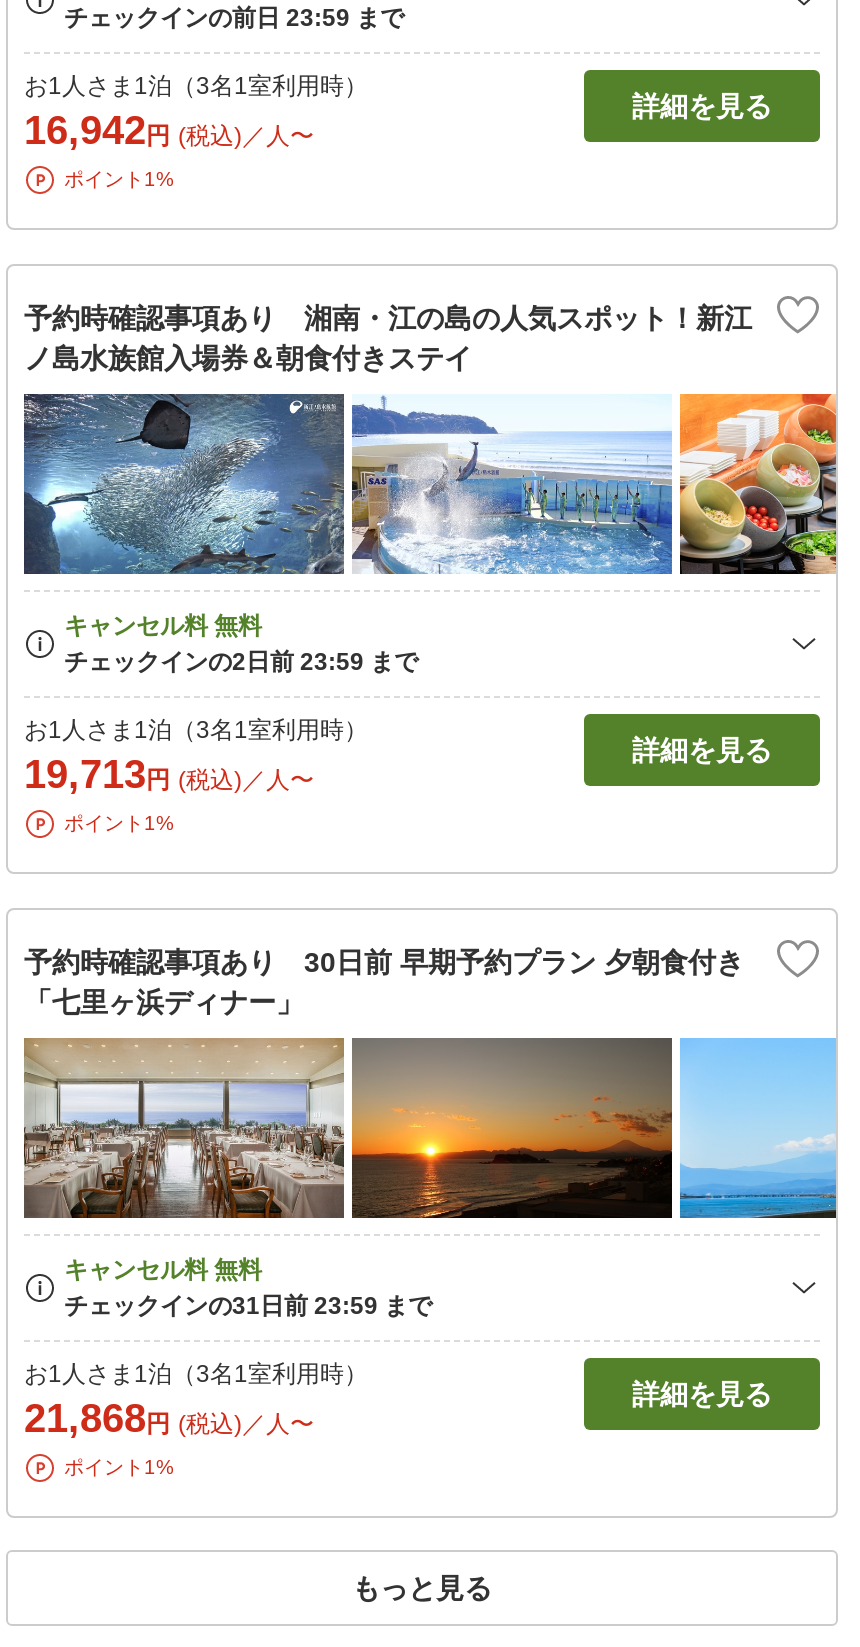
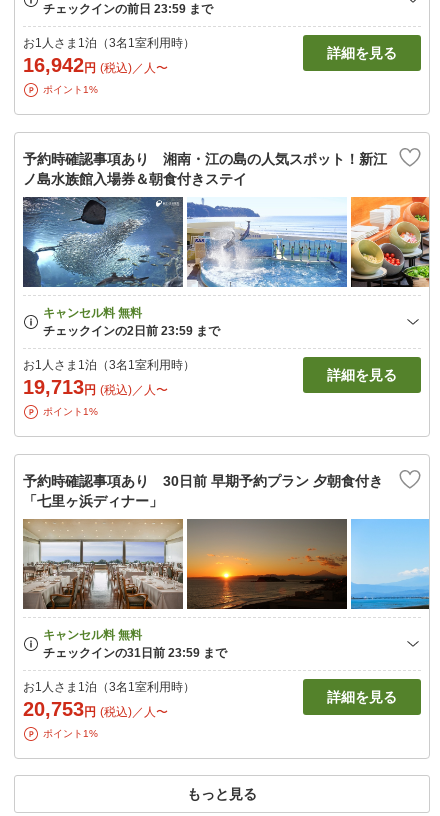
- 21,868円 (税込)／人〜
+ 20,753円 (税込)／人〜
